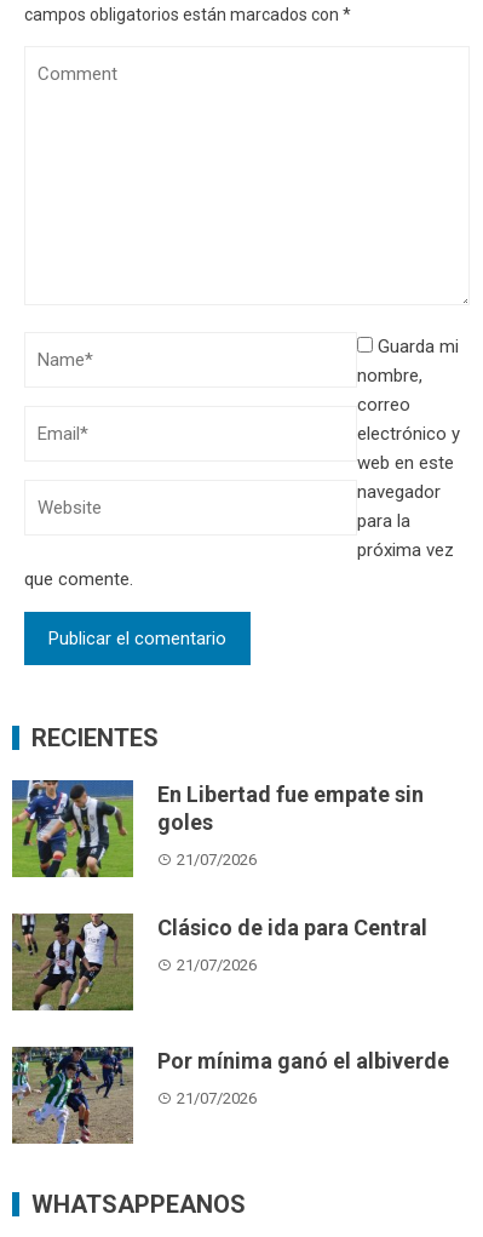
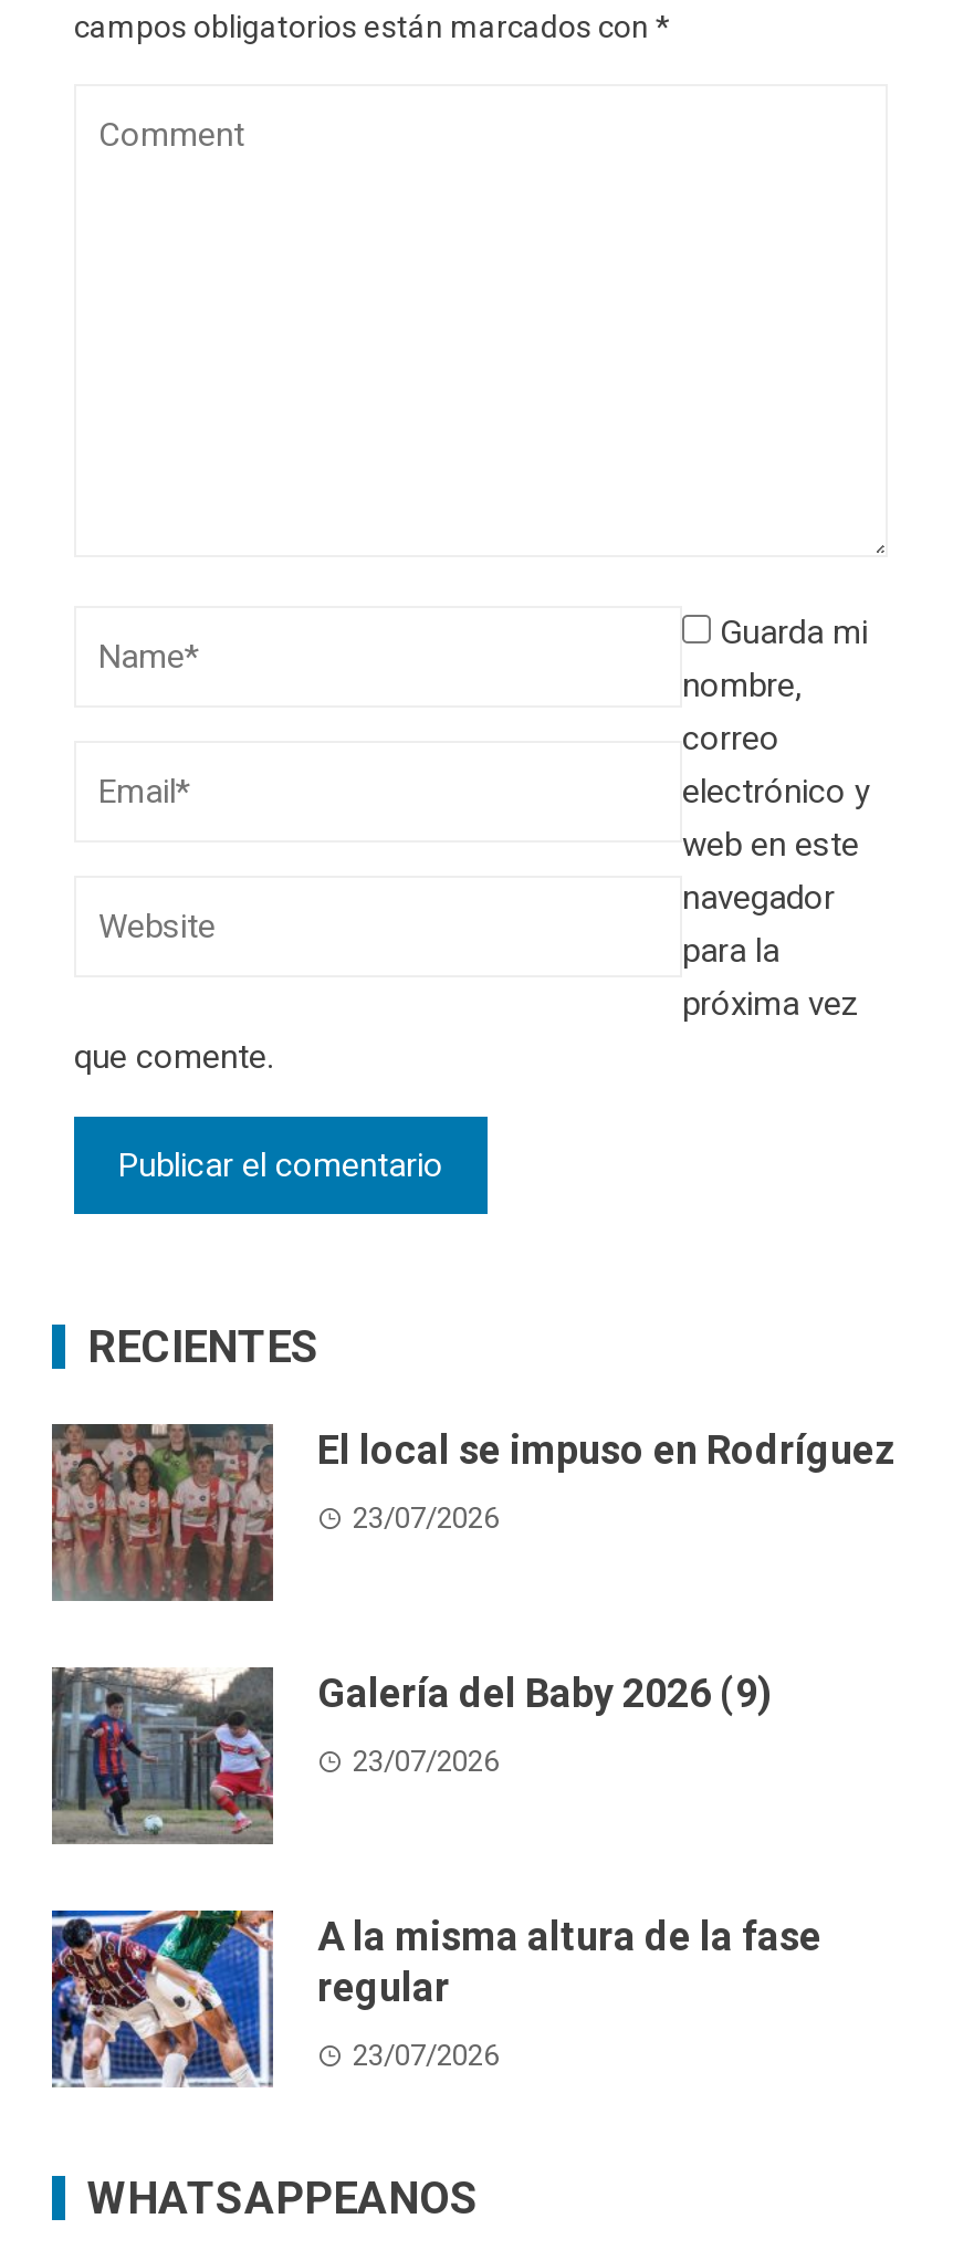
- [image]
- En Libertad fue empate sin
- goles
+ [image]
+ El local se impuso en Rodríguez

- 21/07/2026
+ 23/07/2026

- [image]
- Clásico de ida para Central
+ [image]
+ Galería del Baby 2026 (9)

- 21/07/2026
+ 23/07/2026

- [image]
- Por mínima ganó el albiverde
+ [image]
+ A la misma altura de la fase
+ regular

- 21/07/2026
+ 23/07/2026
